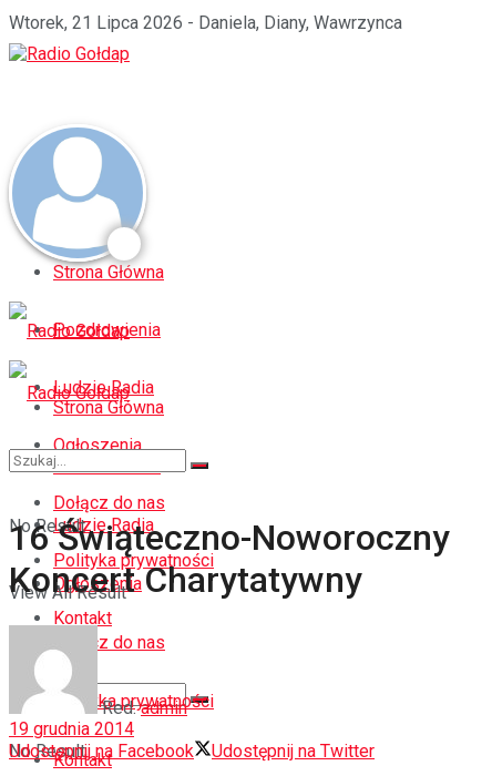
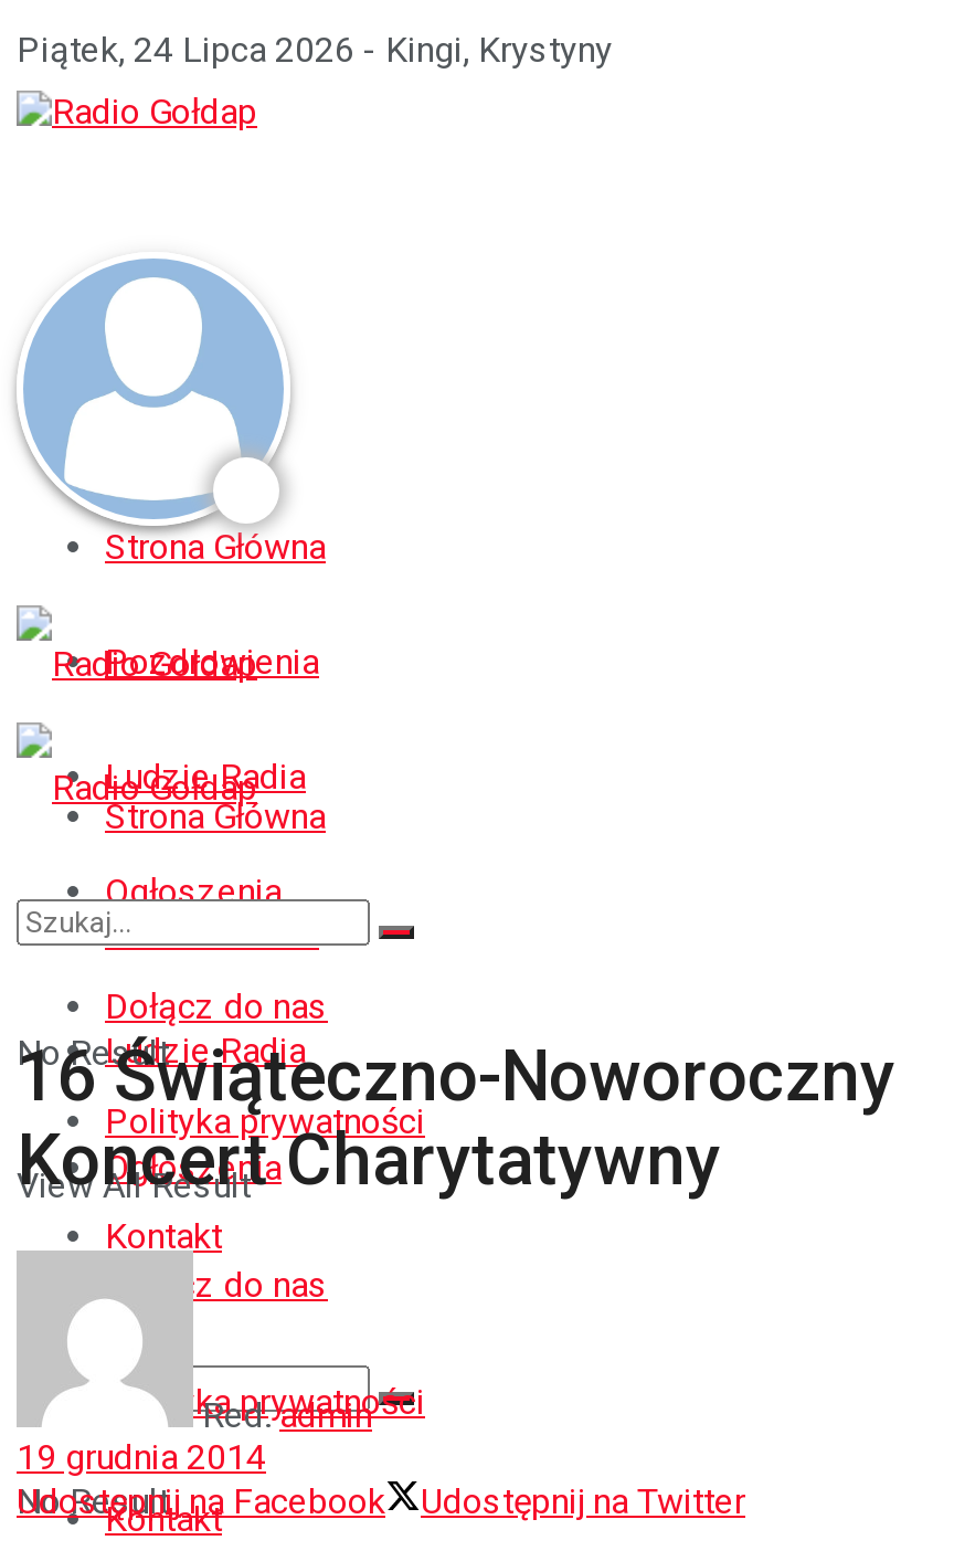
- Wtorek, 21 Lipca 2026 - Daniela, Diany, Wawrzynca
+ Piątek, 24 Lipca 2026 - Kingi, Krystyny
